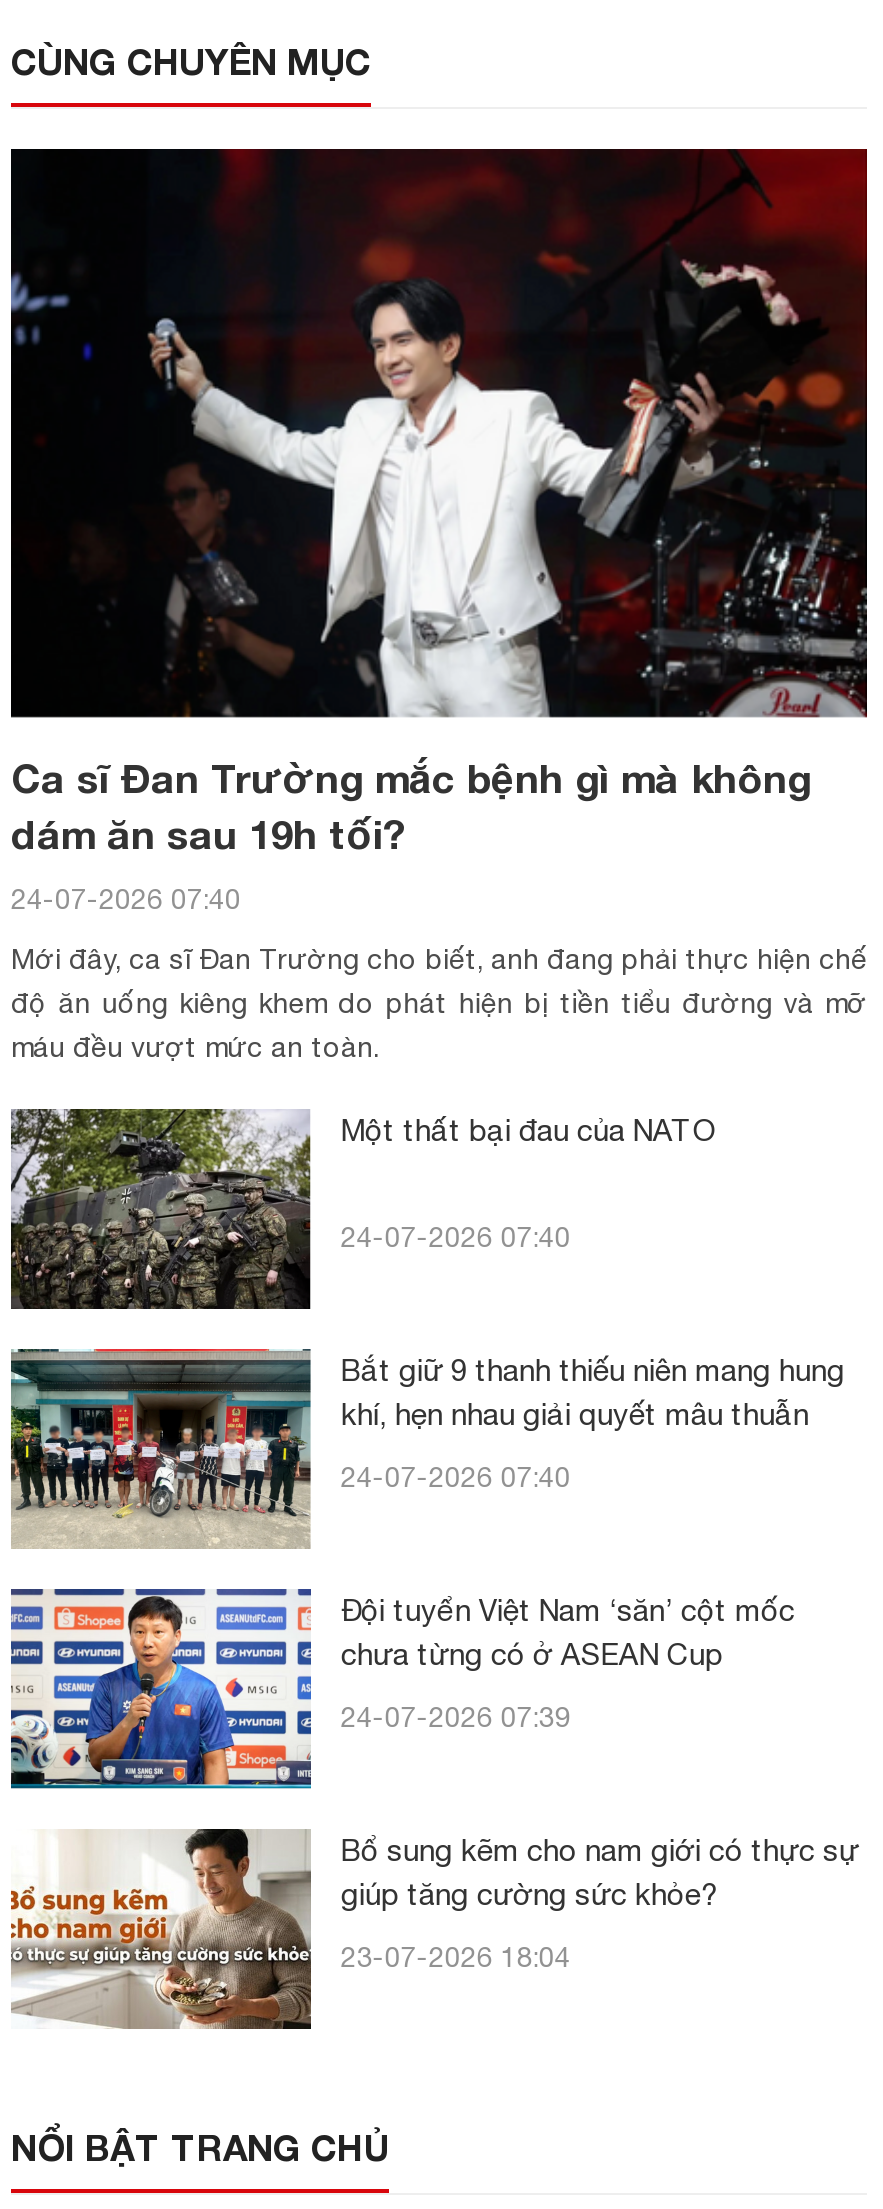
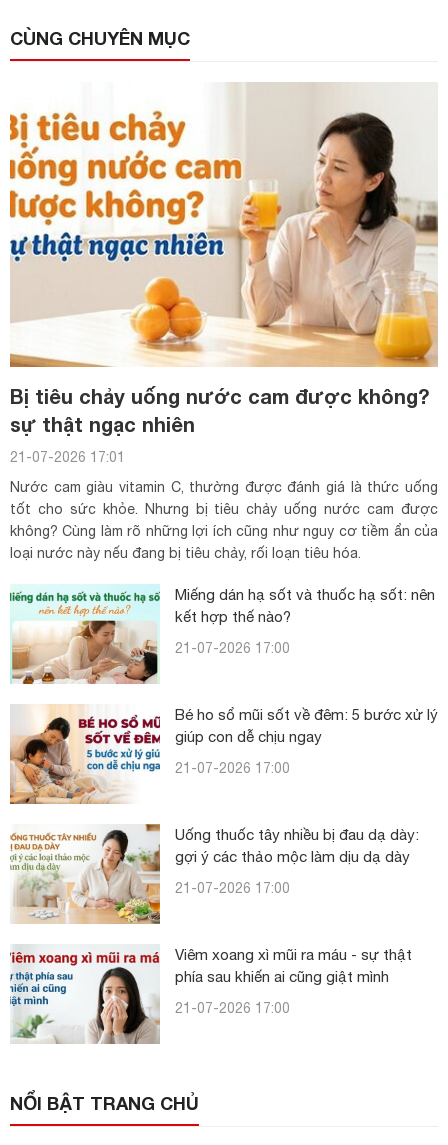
- [image]
- Ca sĩ Đan Trường mắc bệnh gì mà không
- dám ăn sau 19h tối?
+ [image]
+ Bị tiêu chảy uống nước cam được không?
+ sự thật ngạc nhiên

- 24-07-2026 07:40
+ 21-07-2026 17:01

- Mới đây, ca sĩ Đan Trường cho biết, anh đang phải thực hiện chế
- độ ăn uống kiêng khem do phát hiện bị tiền tiểu đường và mỡ
- máu đều vượt mức an toàn.
+ Nước cam giàu vitamin C, thường được đánh giá là thức uống
+ tốt cho sức khỏe. Nhưng bị tiêu chảy uống nước cam được
+ không? Cùng làm rõ những lợi ích cũng như nguy cơ tiềm ẩn của
+ loại nước này nếu đang bị tiêu chảy, rối loạn tiêu hóa.

- [image]
- Một thất bại đau của NATO
+ [image]
+ Miếng dán hạ sốt và thuốc hạ sốt: nên
+ kết hợp thế nào?

- 24-07-2026 07:40
+ 21-07-2026 17:00

- [image]
- Bắt giữ 9 thanh thiếu niên mang hung
- khí, hẹn nhau giải quyết mâu thuẫn
+ [image]
+ Bé ho sổ mũi sốt về đêm: 5 bước xử lý
+ giúp con dễ chịu ngay

- 24-07-2026 07:40
+ 21-07-2026 17:00

- [image]
- Đội tuyển Việt Nam ‘săn’ cột mốc
- chưa từng có ở ASEAN Cup
+ [image]
+ Uống thuốc tây nhiều bị đau dạ dày:
+ gợi ý các thảo mộc làm dịu dạ dày

- 24-07-2026 07:39
+ 21-07-2026 17:00

- [image]
- Bổ sung kẽm cho nam giới có thực sự
- giúp tăng cường sức khỏe?
+ [image]
+ Viêm xoang xì mũi ra máu - sự thật
+ phía sau khiến ai cũng giật mình

- 23-07-2026 18:04
+ 21-07-2026 17:00
